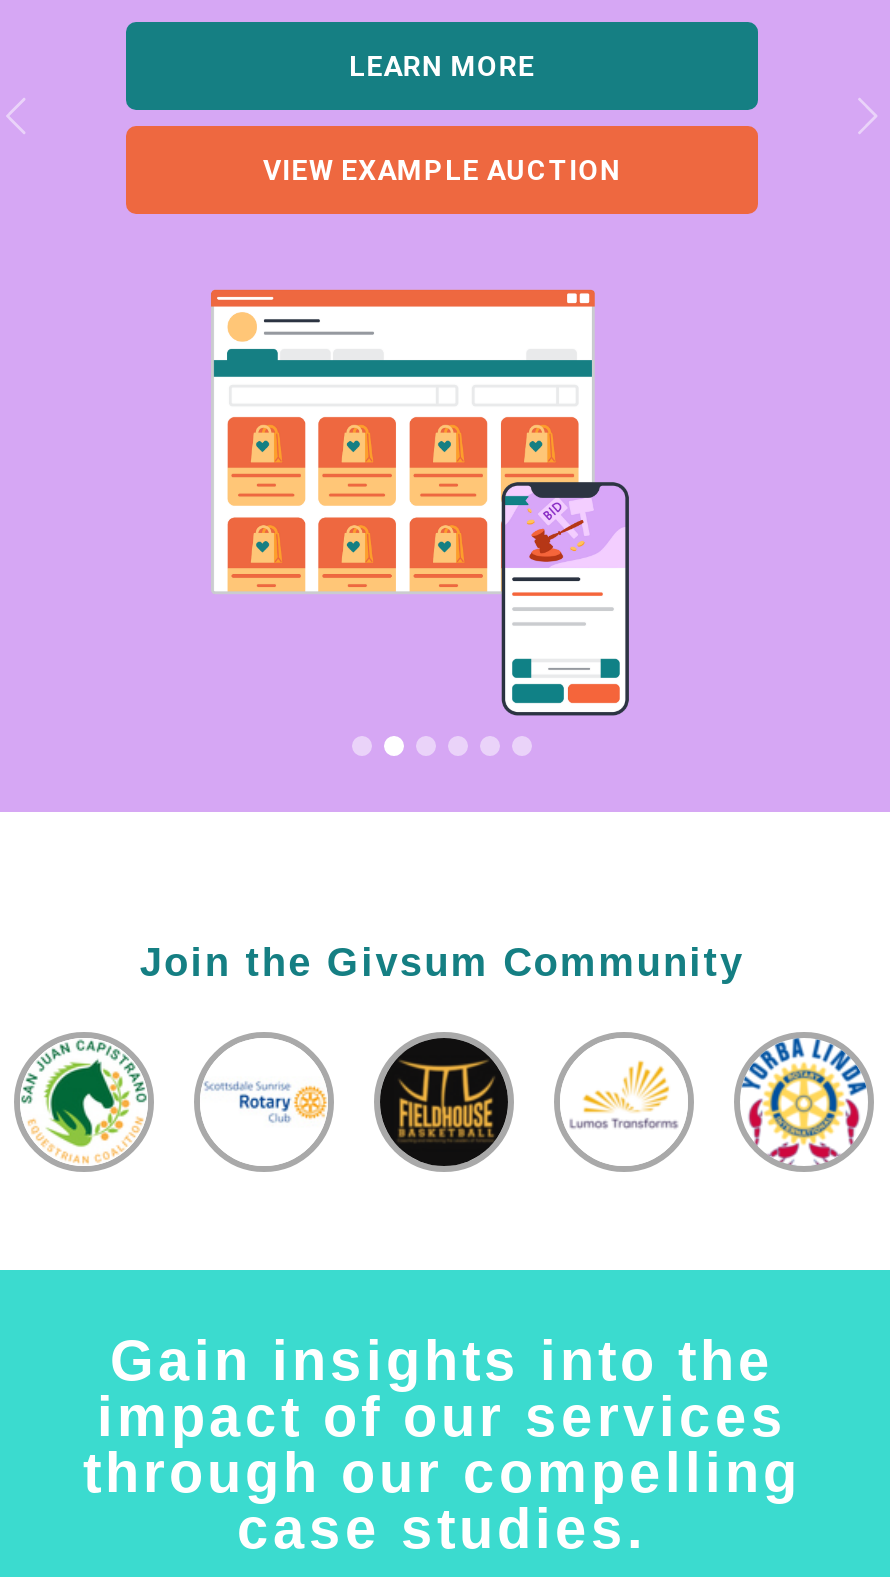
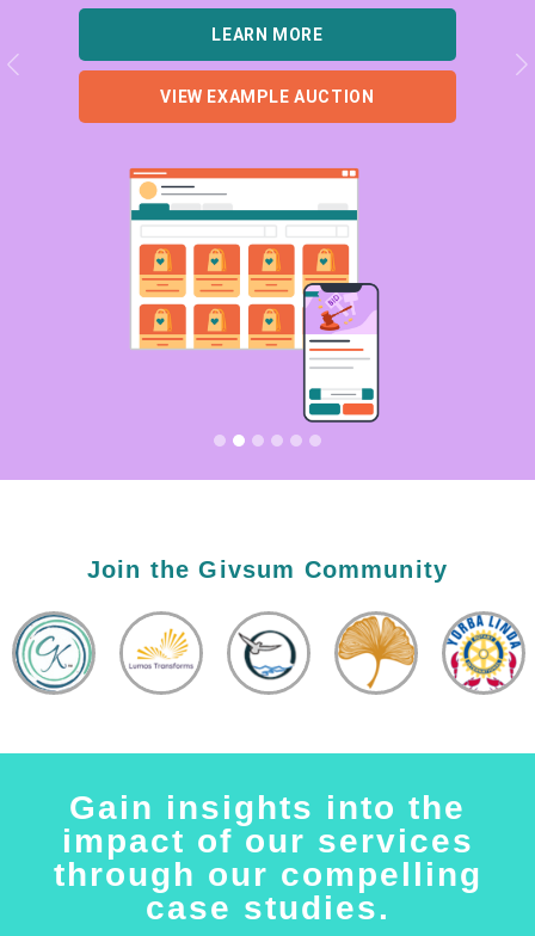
- [image]
+ [image]

- [image]
+ [image]

- [image]
+ [image]

- [image]
+ [image]
